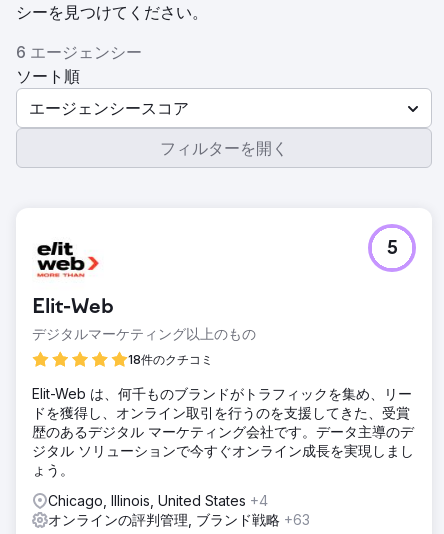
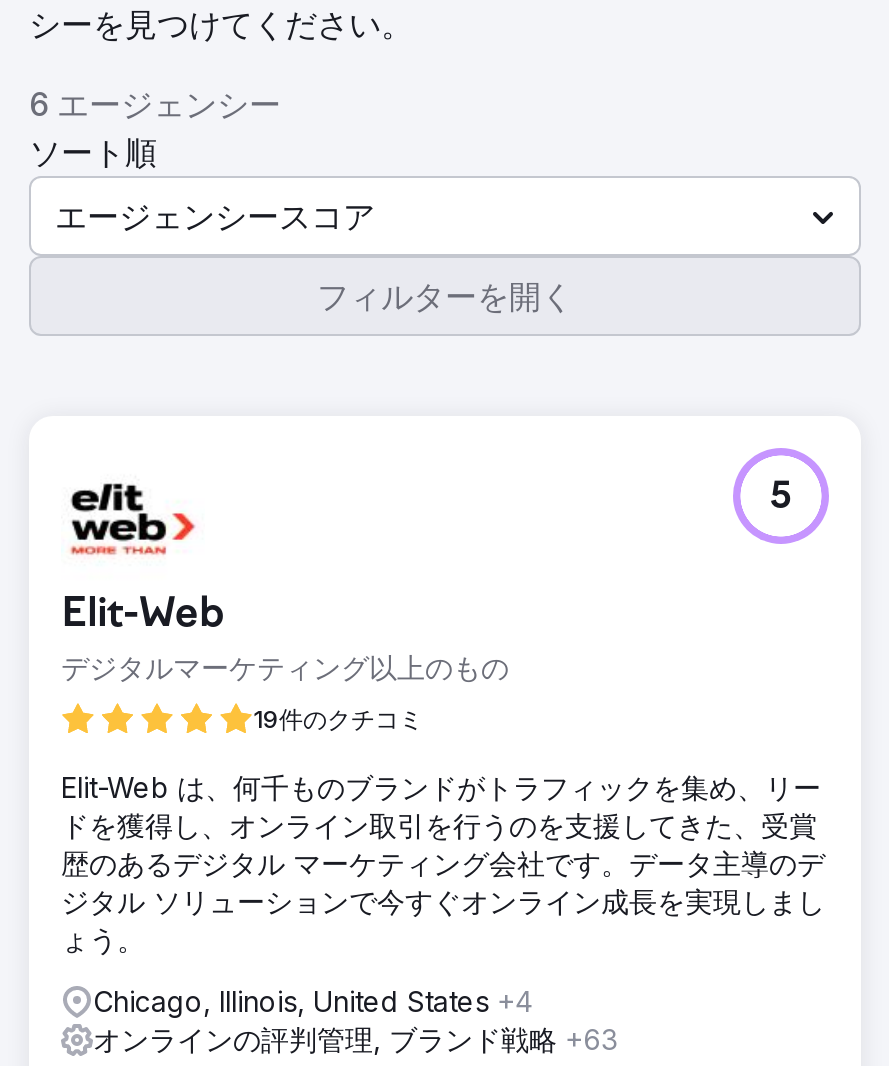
- 18件のクチコミ
+ 19件のクチコミ
